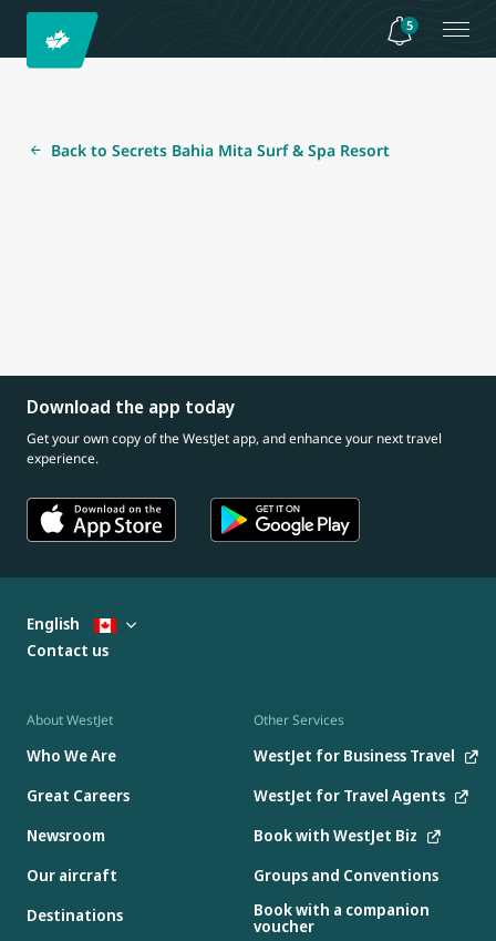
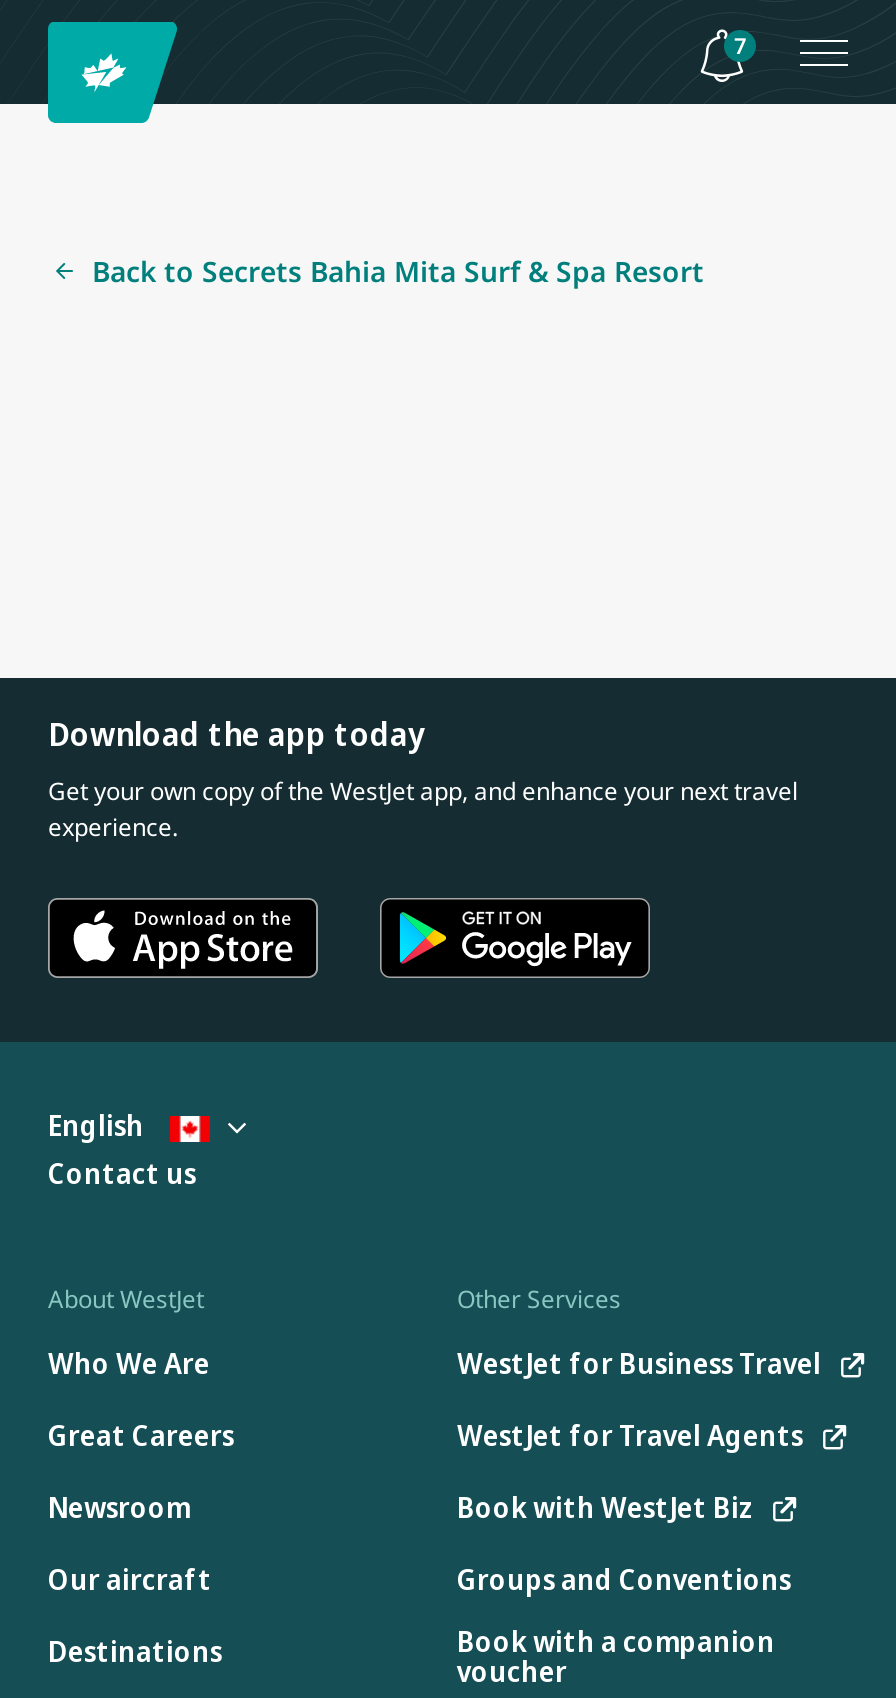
- 5
+ 7
